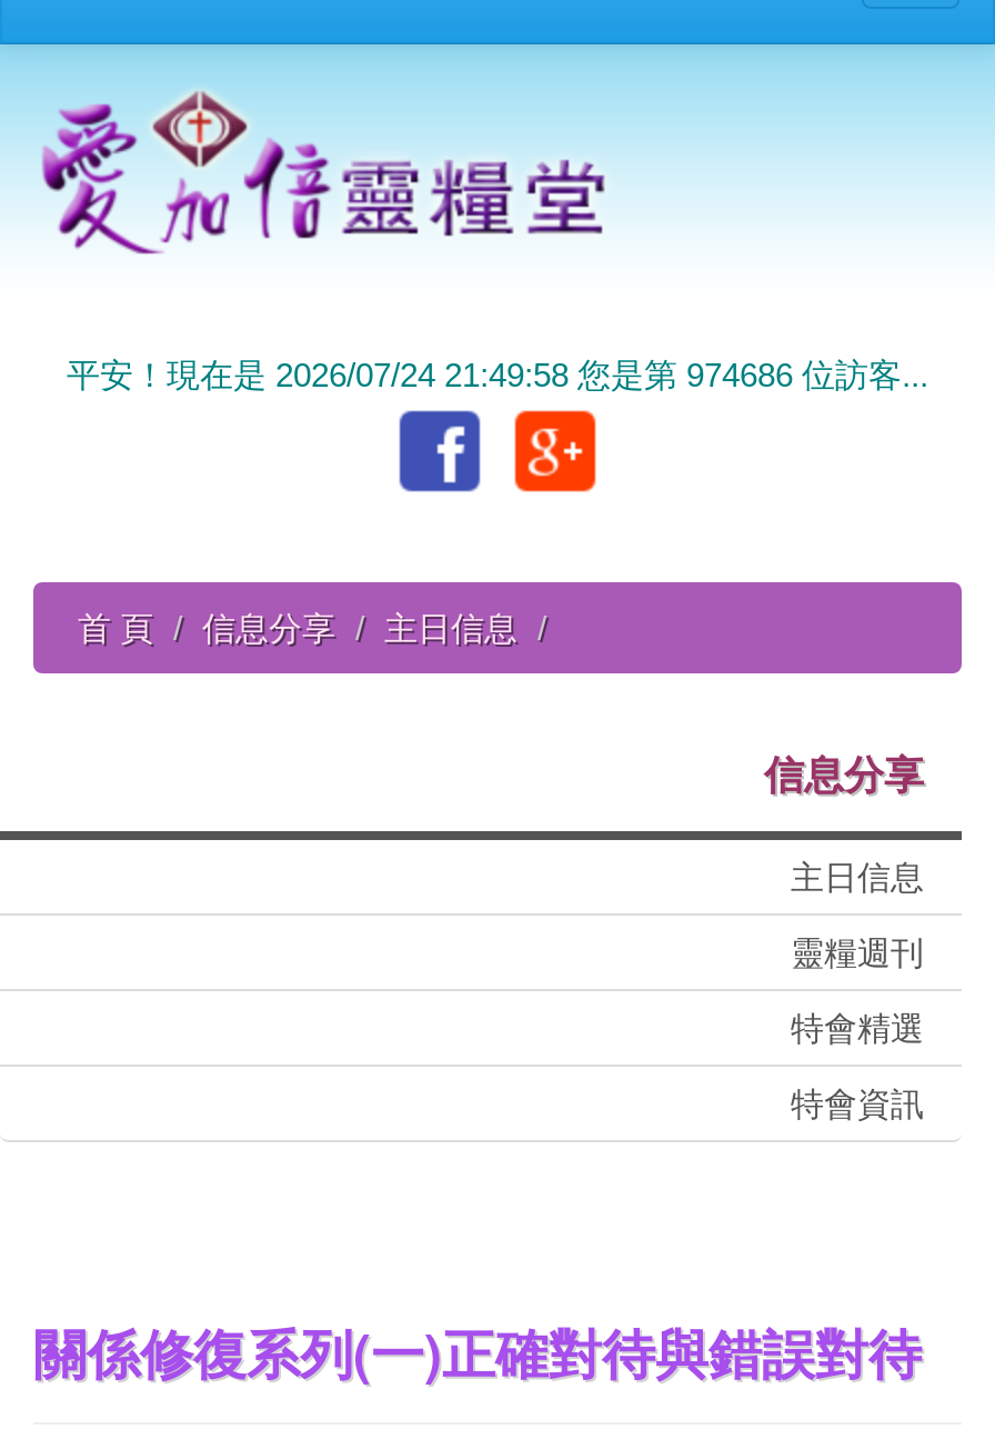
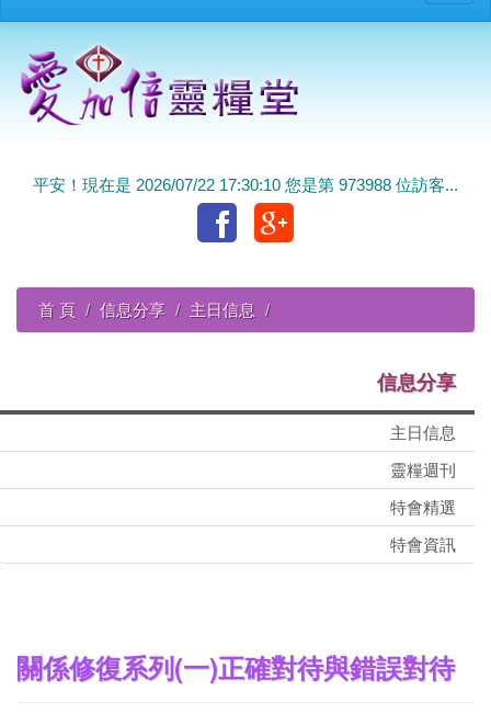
- 平安！現在是 2026/07/24 21:49:58 您是第 974686 位訪客...
+ 平安！現在是 2026/07/22 17:30:10 您是第 973988 位訪客...
